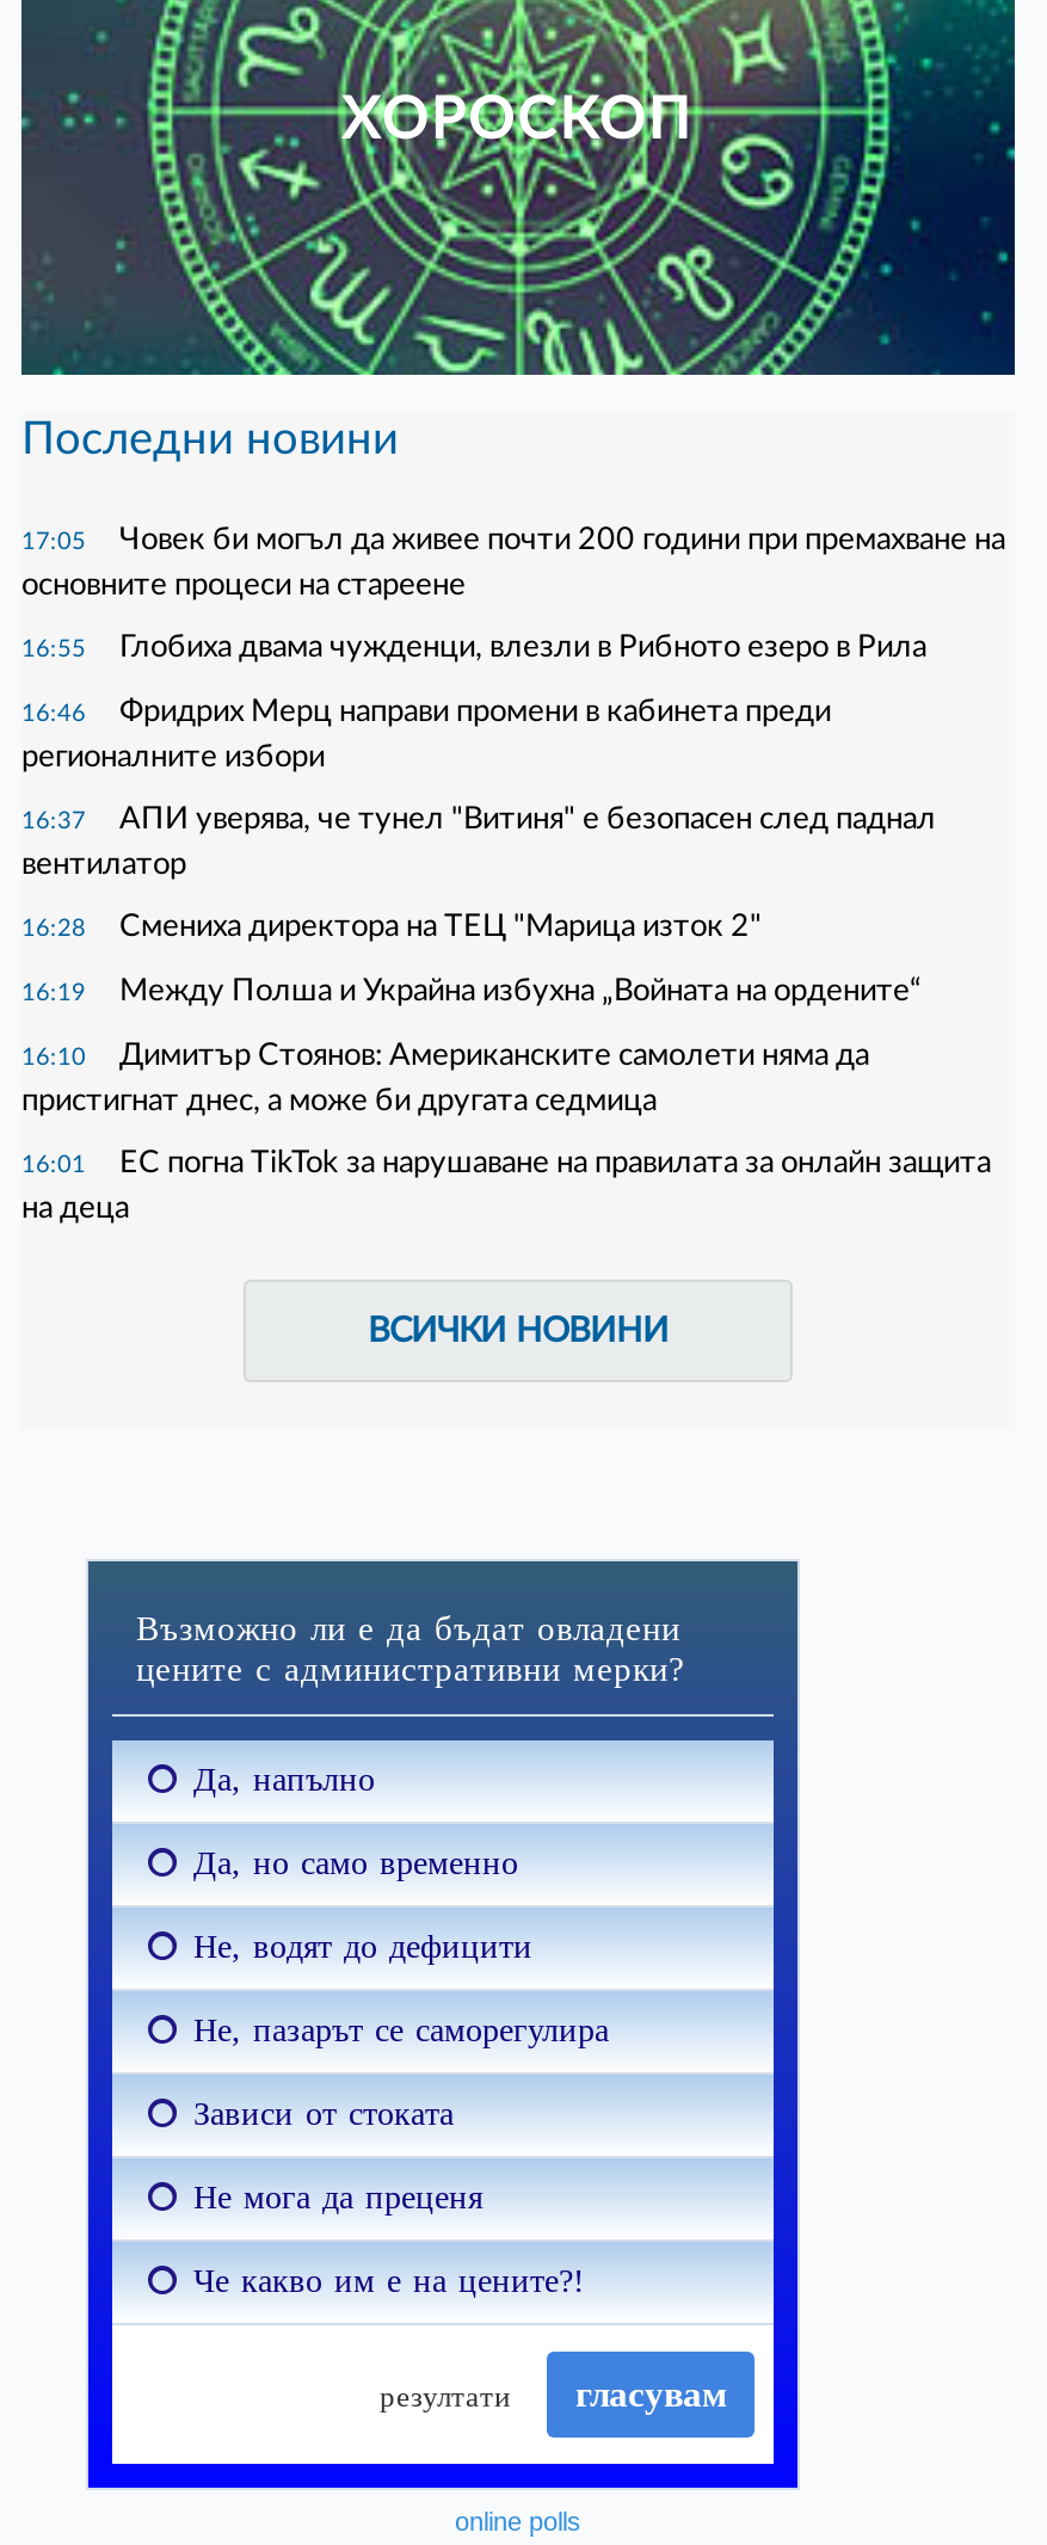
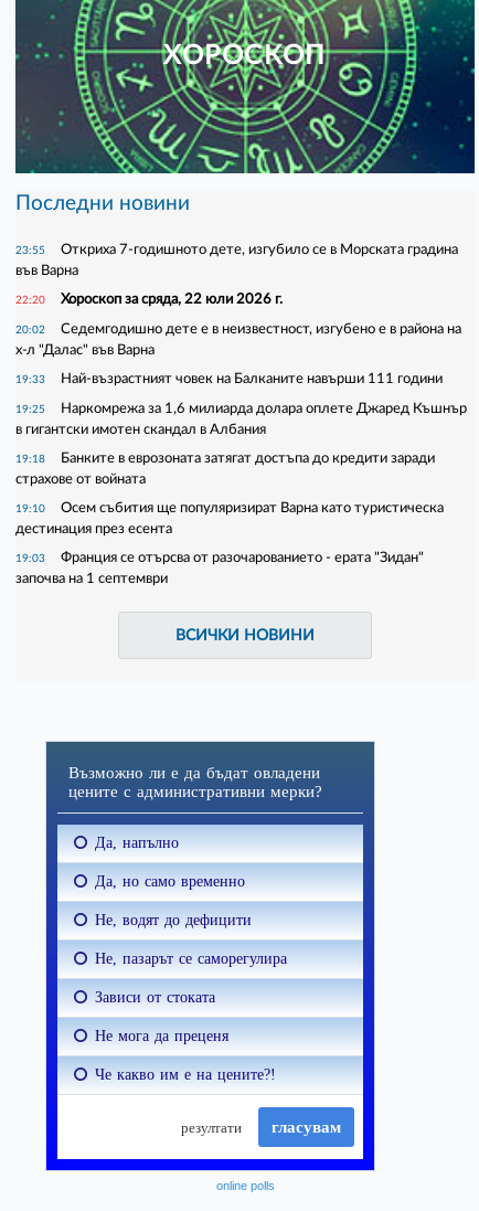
- 17:05
- Човек би могъл да живее почти 200 години при премахване на
- основните процеси на стареене
- 16:55
- Глобиха двама чужденци, влезли в Рибното езеро в Рила
- 16:46
- Фридрих Мерц направи промени в кабинета преди
- регионалните избори
- 16:37
- АПИ уверява, че тунел "Витиня" е безопасен след паднал
- вентилатор
- 16:28
- Смениха директора на ТЕЦ "Марица изток 2"
- 16:19
- Между Полша и Украйна избухна „Войната на ордените“
- 16:10
- Димитър Стоянов: Американските самолети няма да
- пристигнат днес, а може би другата седмица
- 16:01
- ЕС погна TikTok за нарушаване на правилата за онлайн защита
- на деца
+ 23:55
+ Откриха 7-годишното дете, изгубило се в Морската градина
+ във Варна
+ 22:20
+ Хороскоп за сряда, 22 юли 2026 г.
+ 20:02
+ Седемгодишно дете е в неизвестност, изгубено е в района на
+ х-л "Далас" във Варна
+ 19:33
+ Най-възрастният човек на Балканите навърши 111 години
+ 19:25
+ Наркомрежа за 1,6 милиарда долара оплете Джаред Къшнър
+ в гигантски имотен скандал в Албания
+ 19:18
+ Банките в еврозоната затягат достъпа до кредити заради
+ страхове от войната
+ 19:10
+ Осем събития ще популяризират Варна като туристическа
+ дестинация през есента
+ 19:03
+ Франция се отърсва от разочарованието - ерата "Зидан"
+ започва на 1 септември
